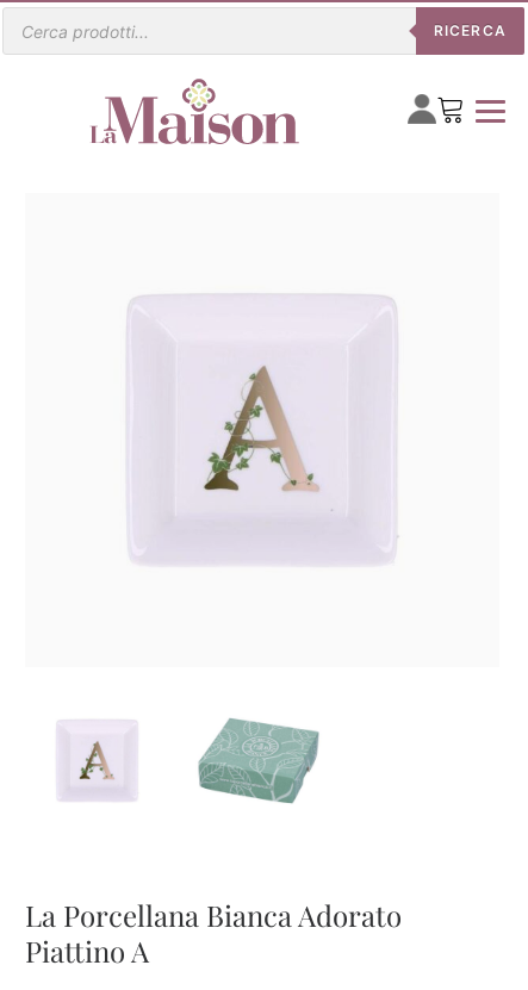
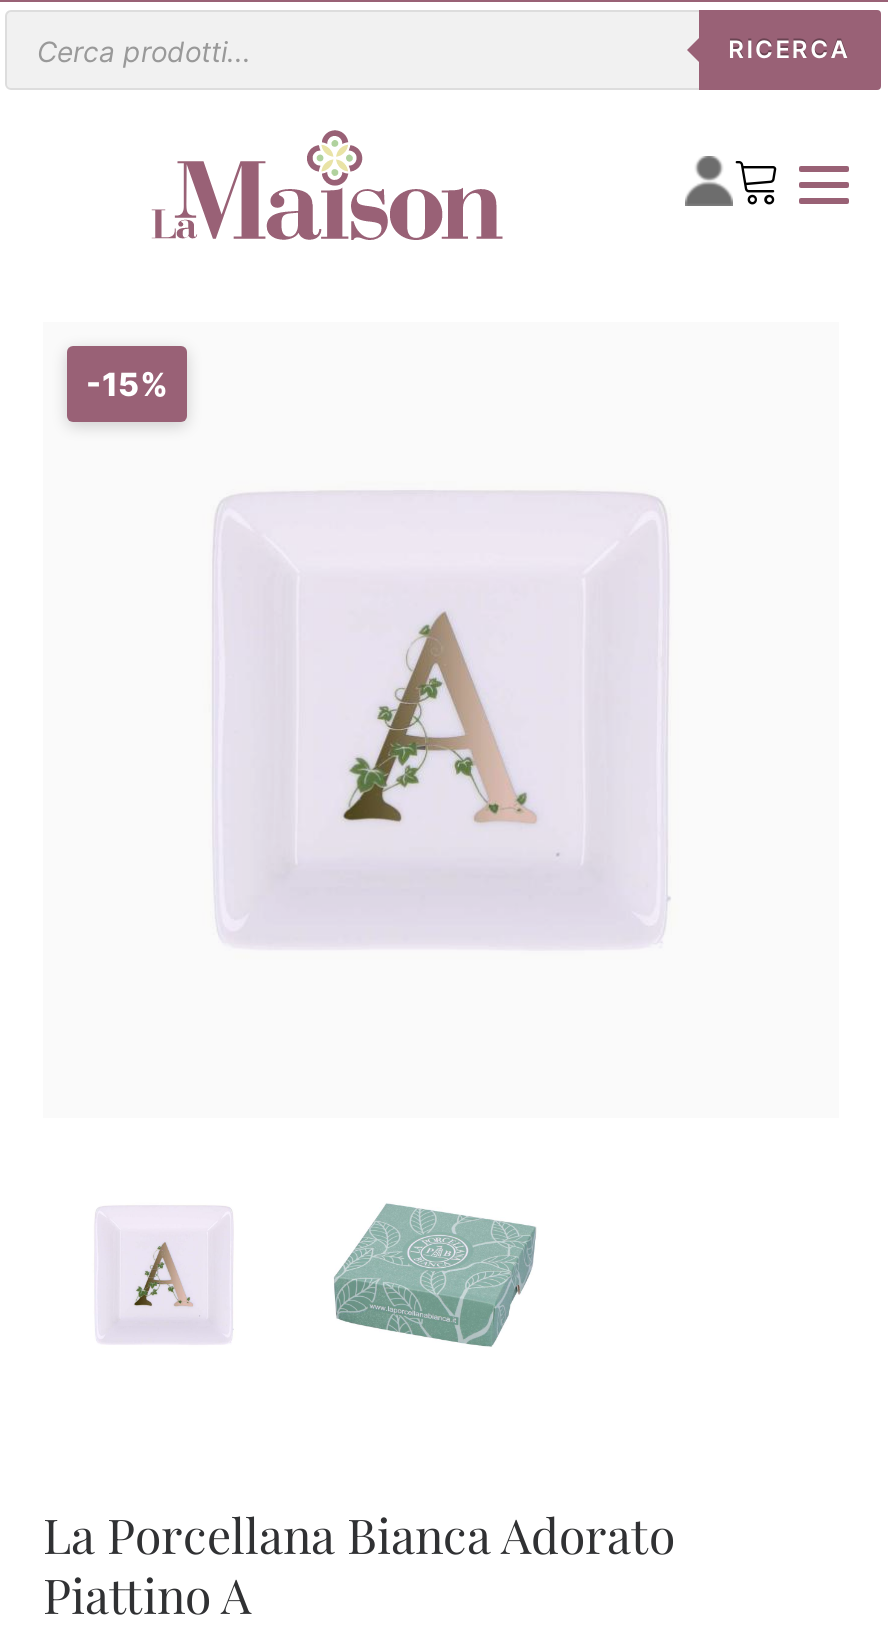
+ -15%
